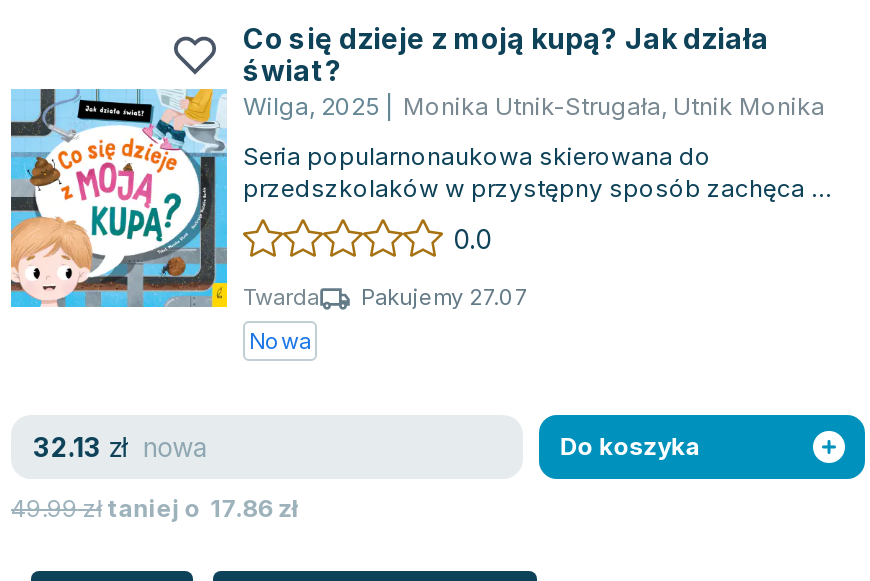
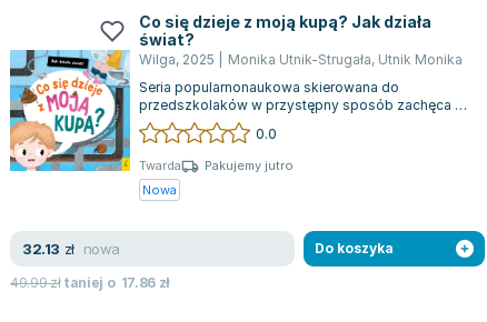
- Pakujemy 27.07
+ Pakujemy jutro
